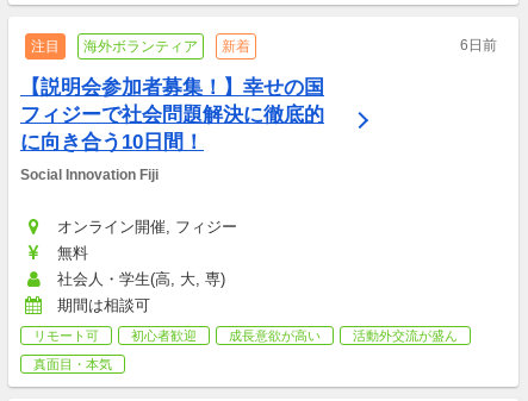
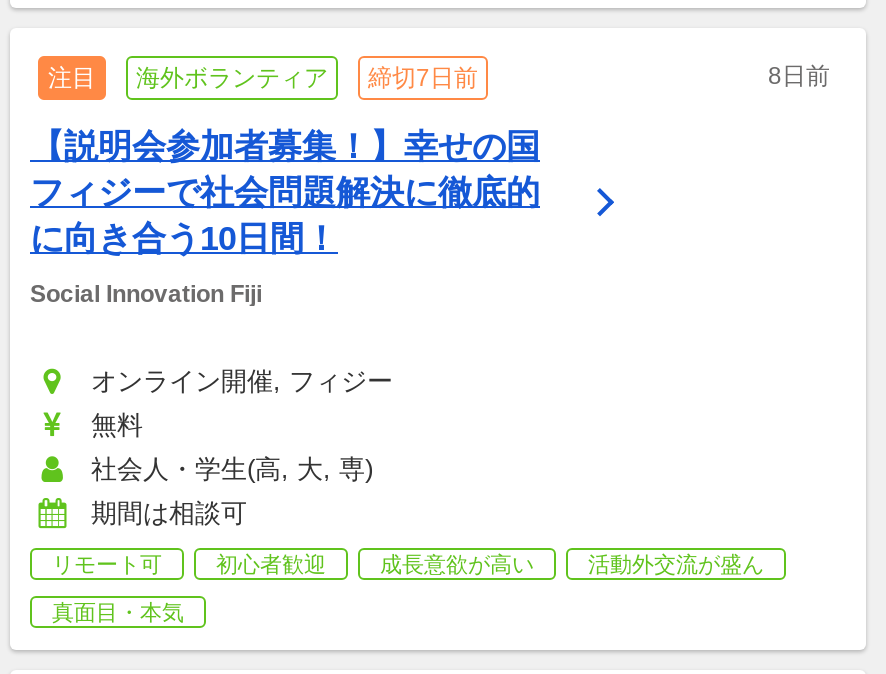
- 新着
- 6日前
+ 締切7日前
+ 8日前
